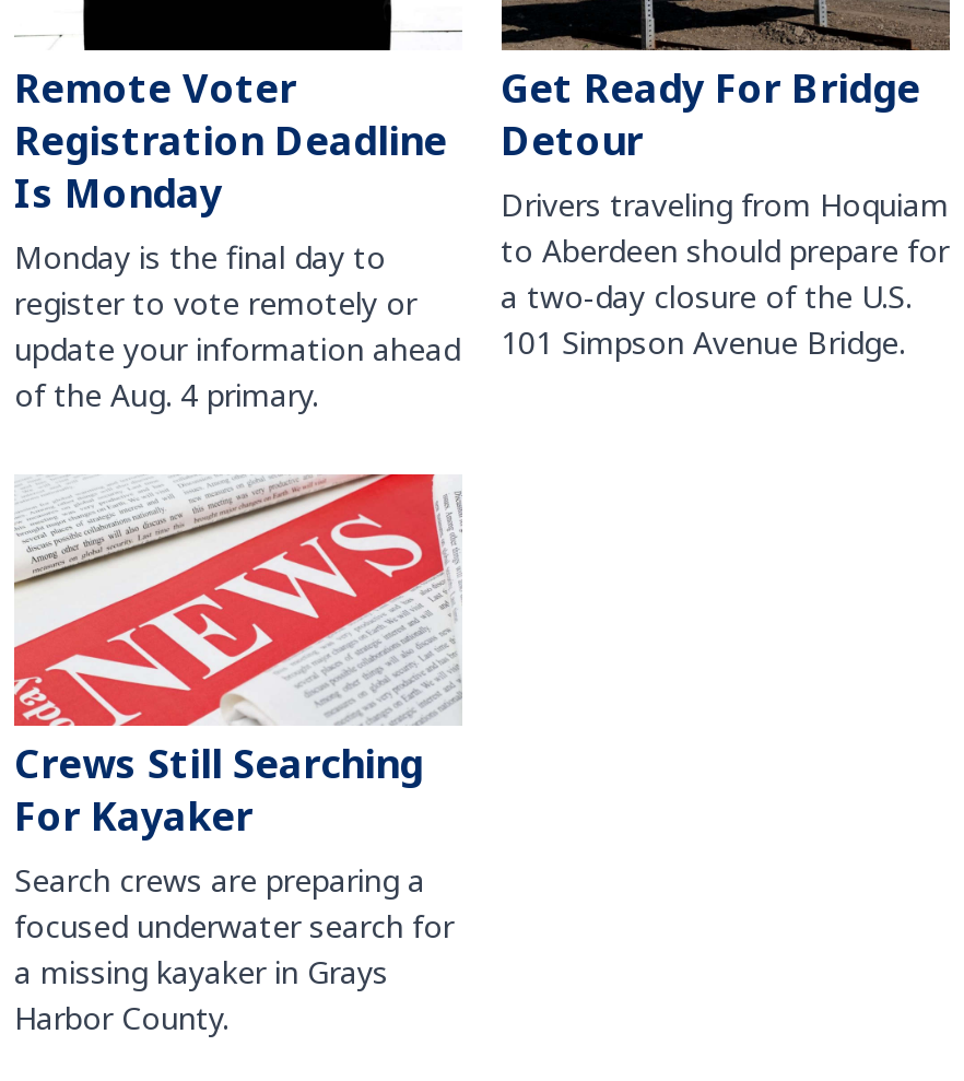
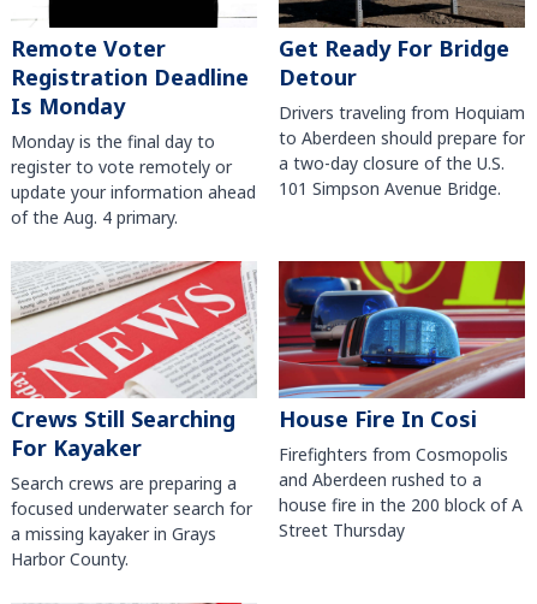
+ [image]
+ House Fire In Cosi
+ Firefighters from Cosmopolis
+ and Aberdeen rushed to a
+ house fire in the 200 block of A
+ Street Thursday
